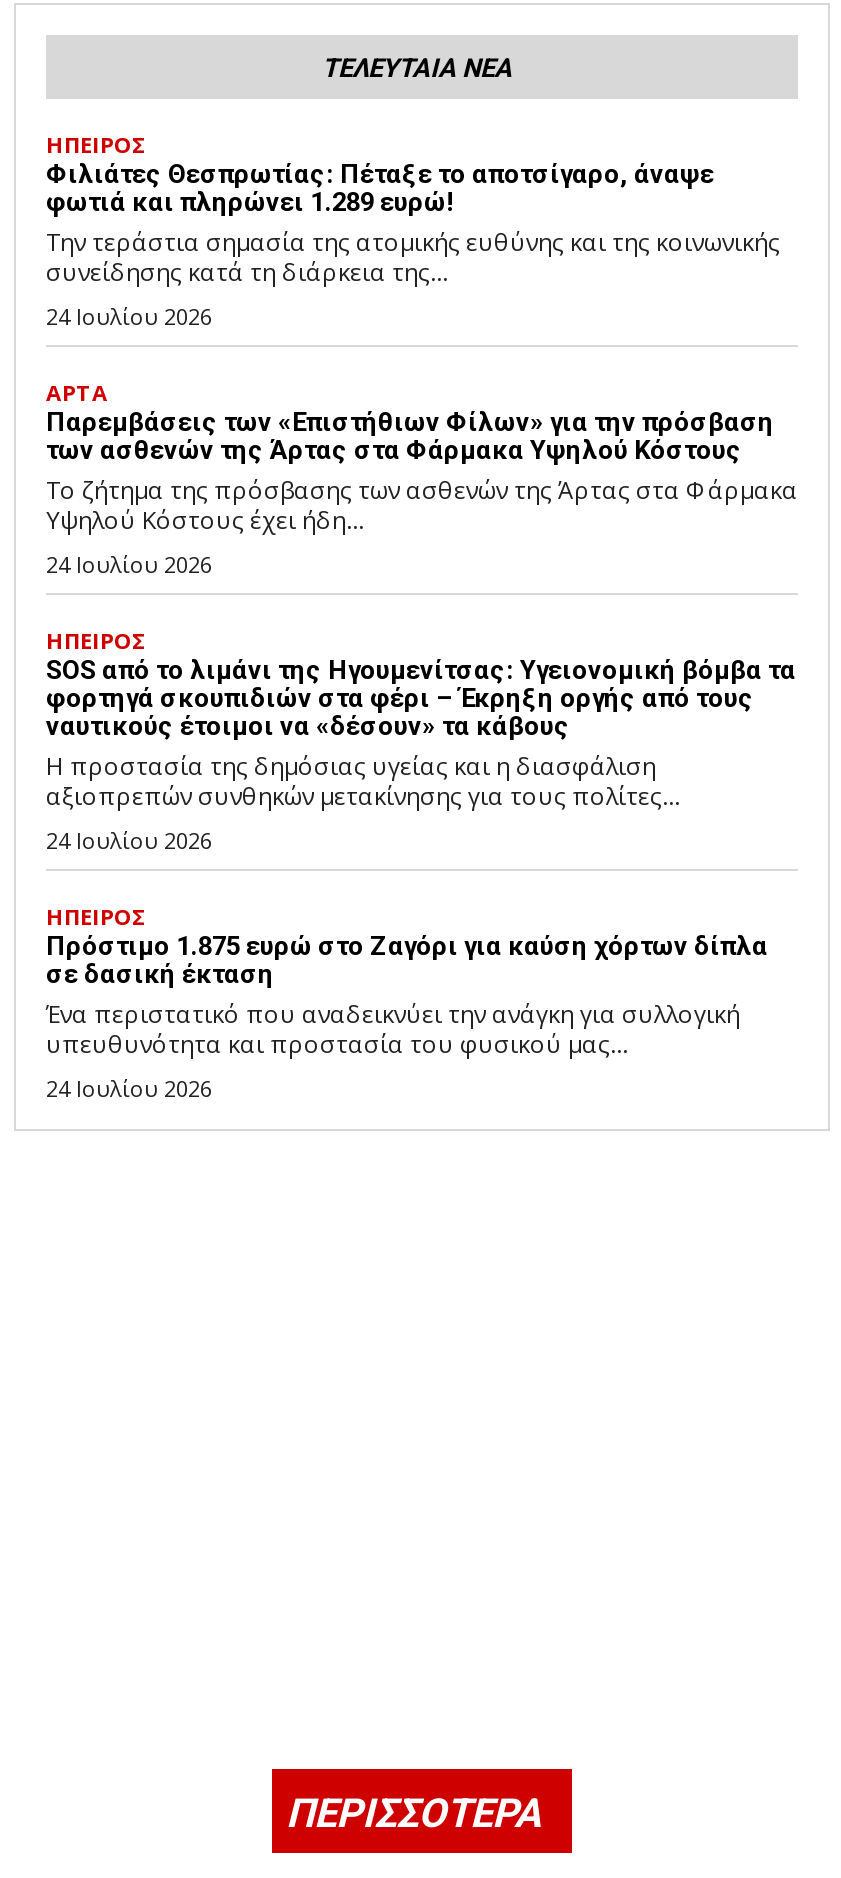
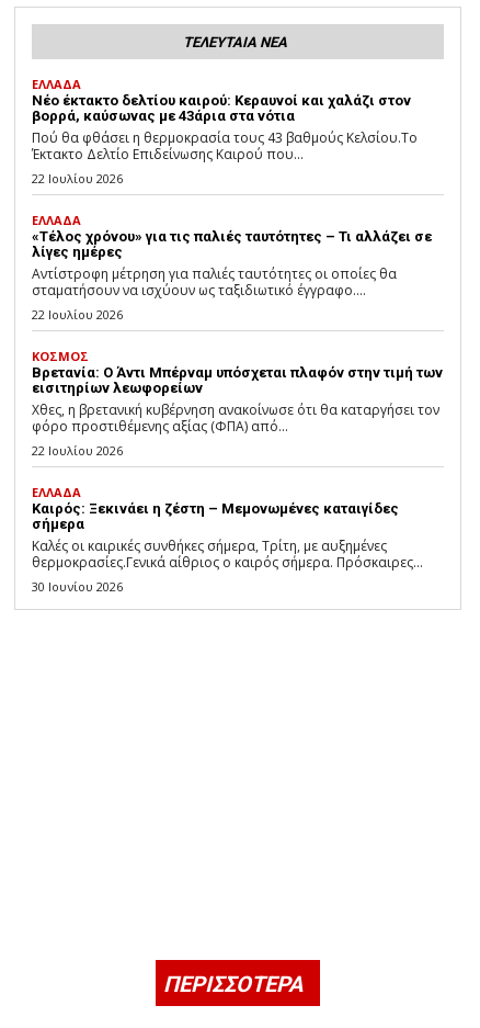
- ΗΠΕΙΡΟΣ
- Φιλιάτες Θεσπρωτίας: Πέταξε το αποτσίγαρο, άναψε
- φωτιά και πληρώνει 1.289 ευρώ!
- Την τεράστια σημασία της ατομικής ευθύνης και της κοινωνικής
- συνείδησης κατά τη διάρκεια της...
- 24 Ιουλίου 2026
+ ΕΛΛΑΔΑ
+ Νέο έκτακτο δελτίου καιρού: Κεραυνοί και χαλάζι στον
+ βορρά, καύσωνας με 43άρια στα νότια
+ Πού θα φθάσει η θερμοκρασία τους 43 βαθμούς Κελσίου.Το
+ Έκτακτο Δελτίο Επιδείνωσης Καιρού που...
+ 22 Ιουλίου 2026

- ΑΡΤΑ
- Παρεμβάσεις των «Επιστήθιων Φίλων» για την πρόσβαση
- των ασθενών της Άρτας στα Φάρμακα Υψηλού Κόστους
- Το ζήτημα της πρόσβασης των ασθενών της Άρτας στα Φάρμακα
- Υψηλού Κόστους έχει ήδη...
- 24 Ιουλίου 2026
+ ΕΛΛΑΔΑ
+ «Τέλος χρόνου» για τις παλιές ταυτότητες – Τι αλλάζει σε
+ λίγες ημέρες
+ Αντίστροφη μέτρηση για παλιές ταυτότητες οι οποίες θα
+ σταματήσουν να ισχύουν ως ταξιδιωτικό έγγραφο....
+ 22 Ιουλίου 2026

- ΗΠΕΙΡΟΣ
- SOS από το λιμάνι της Ηγουμενίτσας: Υγειονομική βόμβα τα
- φορτηγά σκουπιδιών στα φέρι – Έκρηξη οργής από τους
- ναυτικούς έτοιμοι να «δέσουν» τα κάβους
- Η προστασία της δημόσιας υγείας και η διασφάλιση
- αξιοπρεπών συνθηκών μετακίνησης για τους πολίτες...
- 24 Ιουλίου 2026
+ ΚΟΣΜΟΣ
+ Βρετανία: Ο Άντι Μπέρναμ υπόσχεται πλαφόν στην τιμή των
+ εισιτηρίων λεωφορείων
+ Χθες, η βρετανική κυβέρνηση ανακοίνωσε ότι θα καταργήσει τον
+ φόρο προστιθέμενης αξίας (ΦΠΑ) από...
+ 22 Ιουλίου 2026

- ΗΠΕΙΡΟΣ
- Πρόστιμο 1.875 ευρώ στο Ζαγόρι για καύση χόρτων δίπλα
- σε δασική έκταση
- Ένα περιστατικό που αναδεικνύει την ανάγκη για συλλογική
- υπευθυνότητα και προστασία του φυσικού μας...
- 24 Ιουλίου 2026
+ ΕΛΛΑΔΑ
+ Καιρός: Ξεκινάει η ζέστη – Μεμονωμένες καταιγίδες
+ σήμερα
+ Καλές οι καιρικές συνθήκες σήμερα, Τρίτη, με αυξημένες
+ θερμοκρασίες.Γενικά αίθριος ο καιρός σήμερα. Πρόσκαιρες...
+ 30 Ιουνίου 2026
